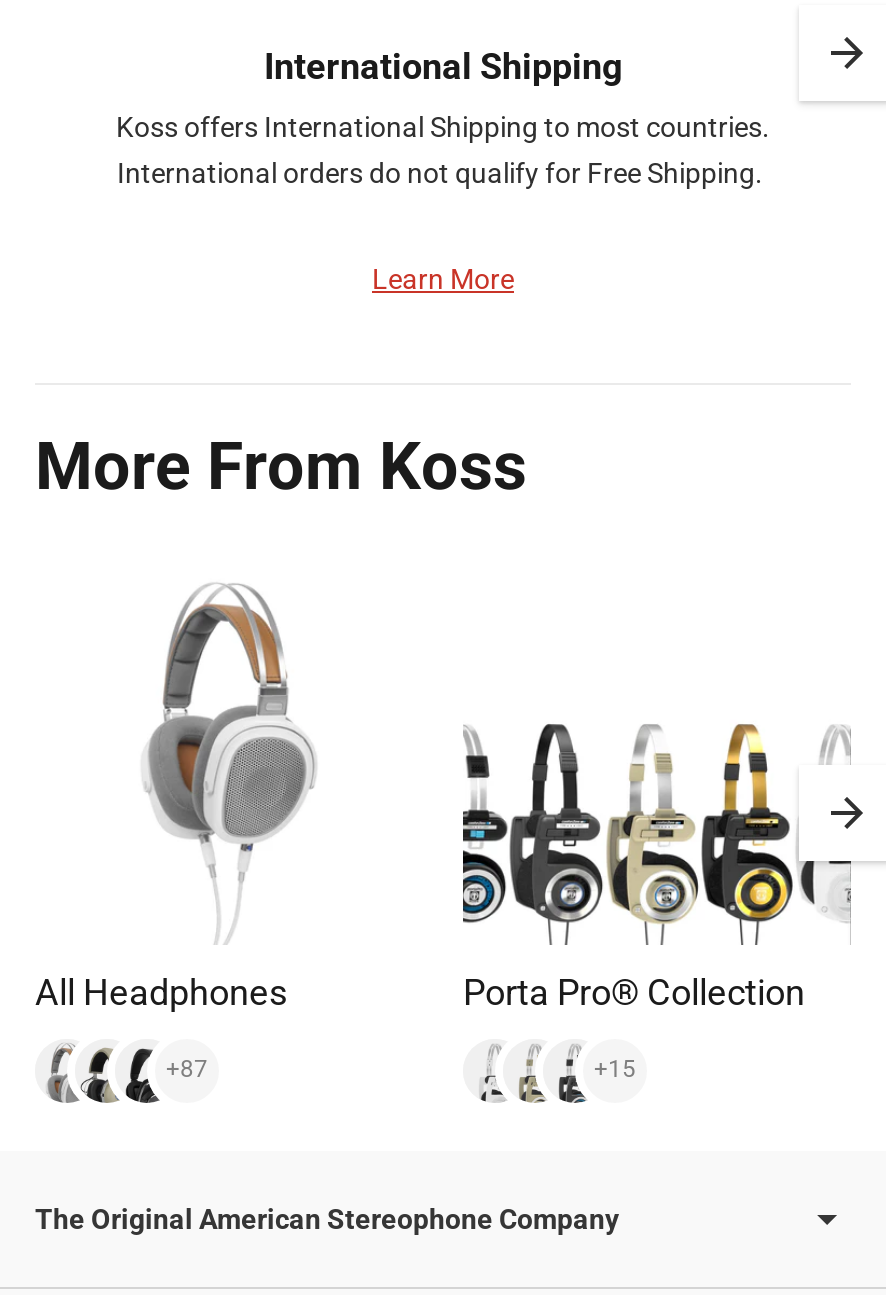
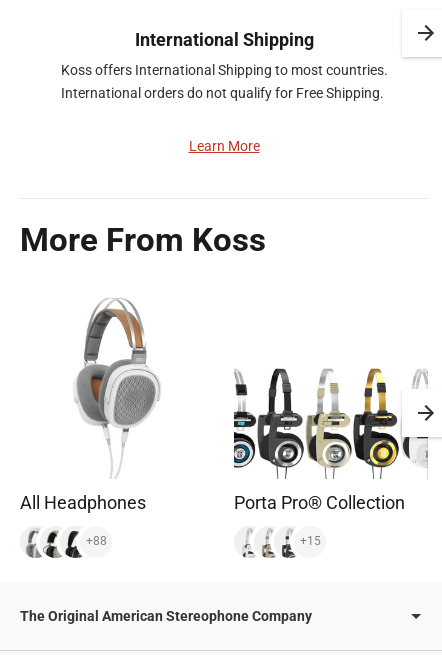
- +87
+ +88
